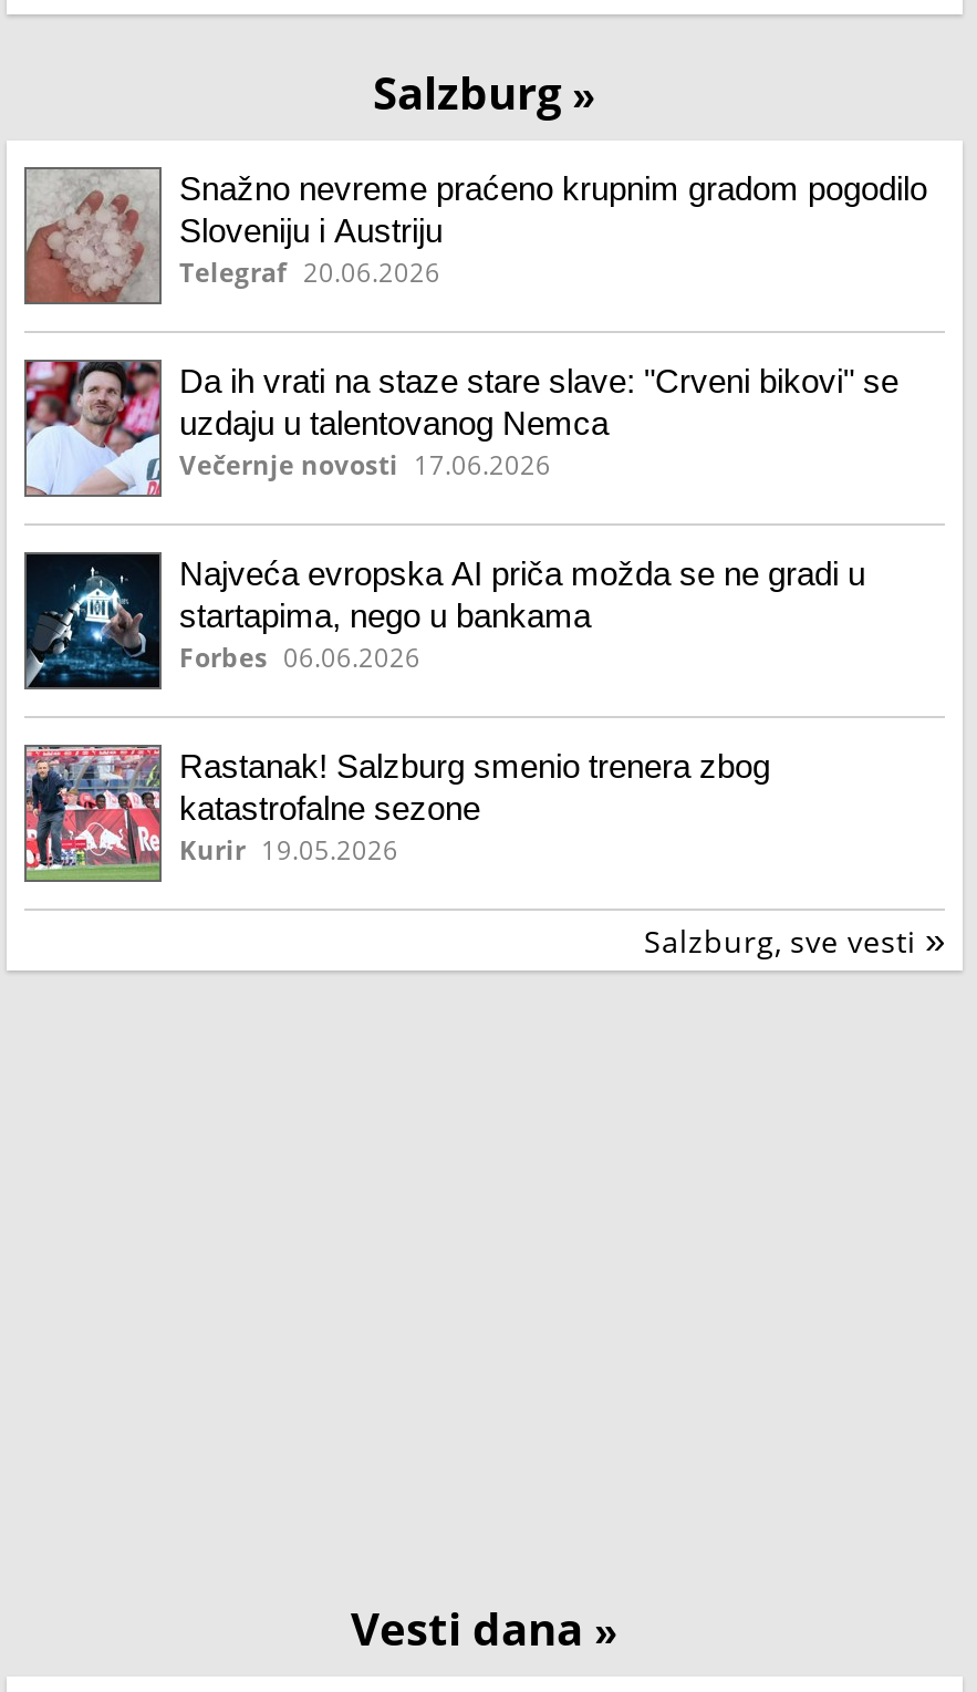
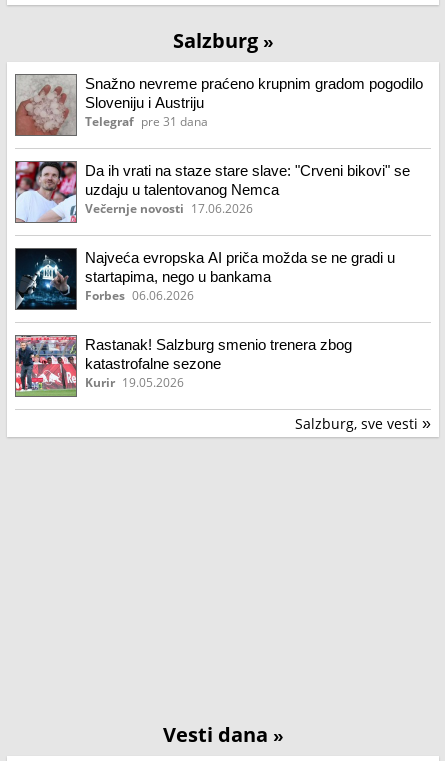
- Telegraf 20.06.2026
+ Telegraf pre 31 dana
